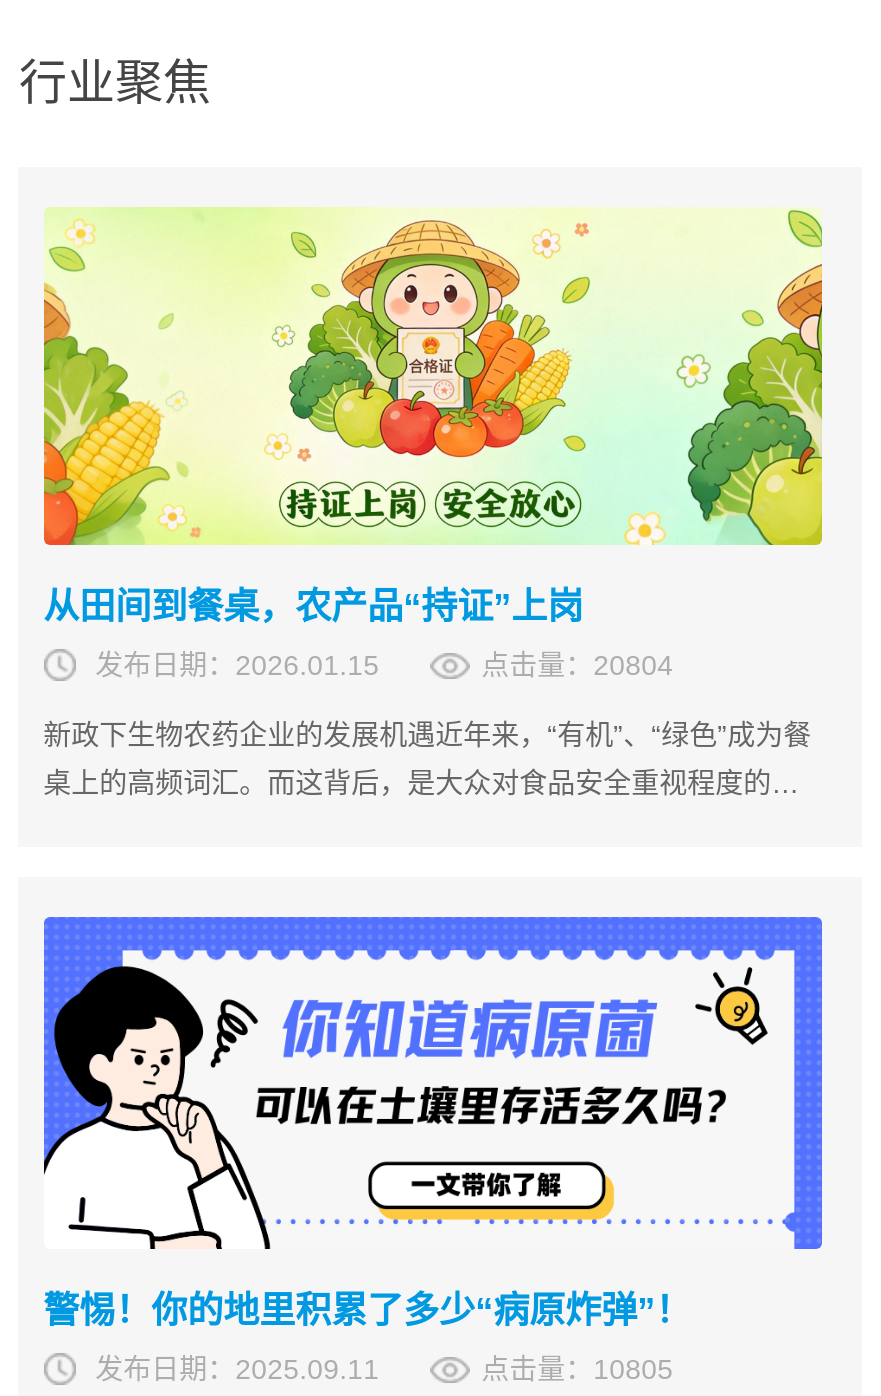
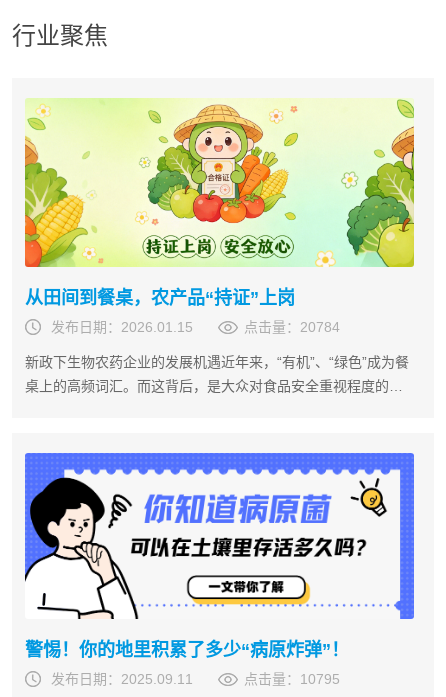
- 点击量：20804
+ 点击量：20784

- 点击量：10805
+ 点击量：10795
